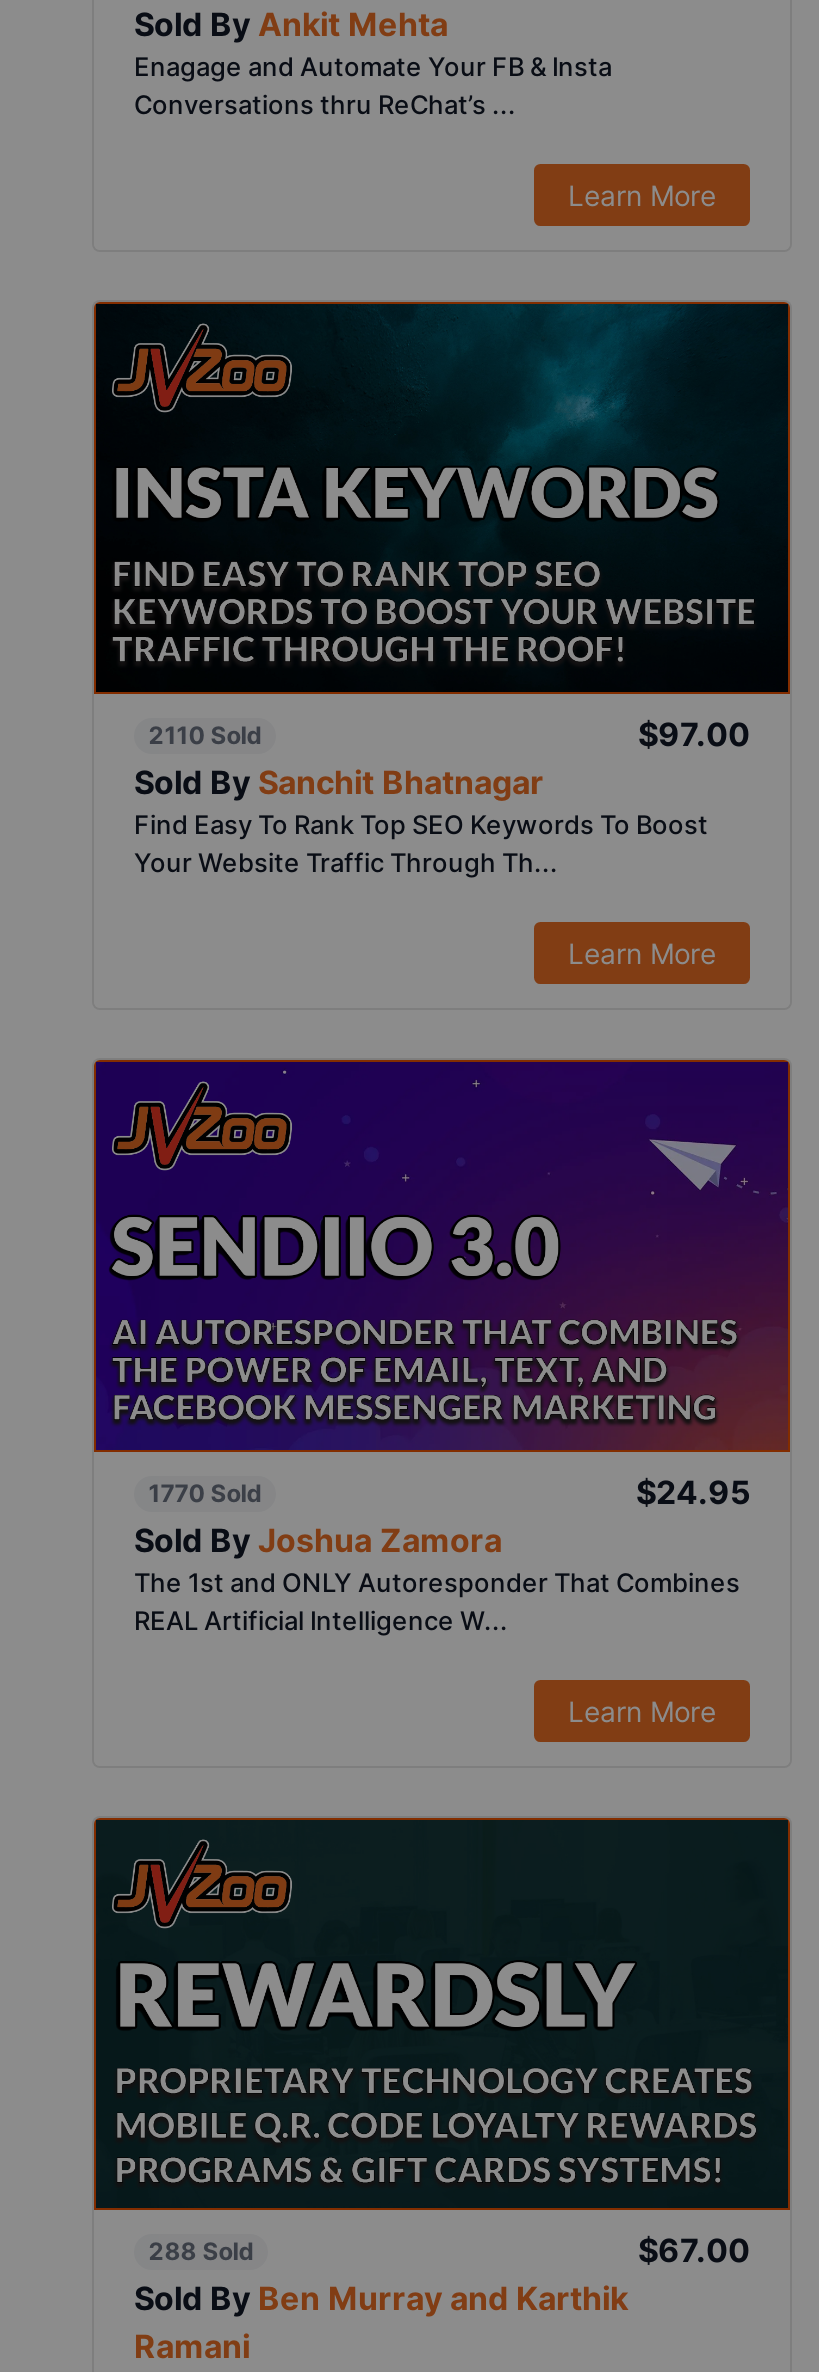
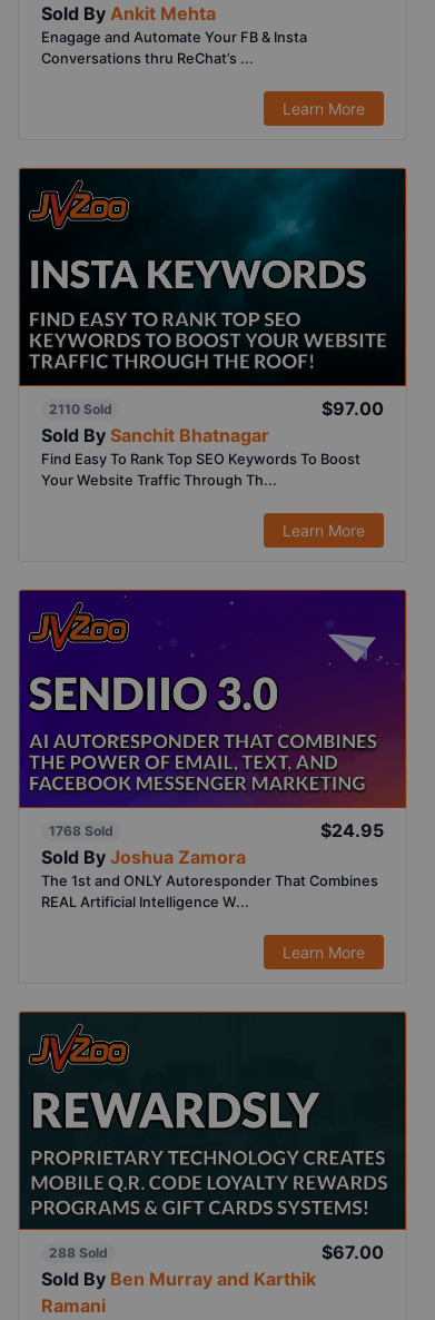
- 1770 Sold
+ 1768 Sold
